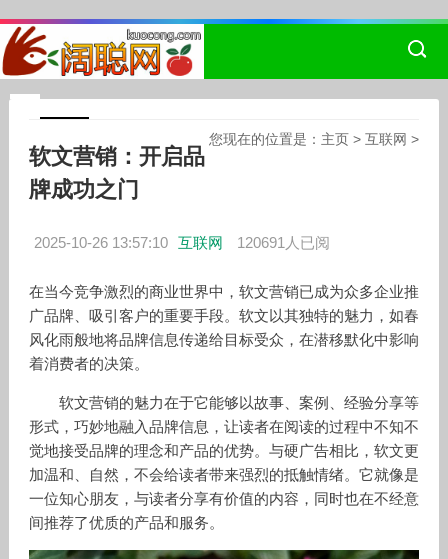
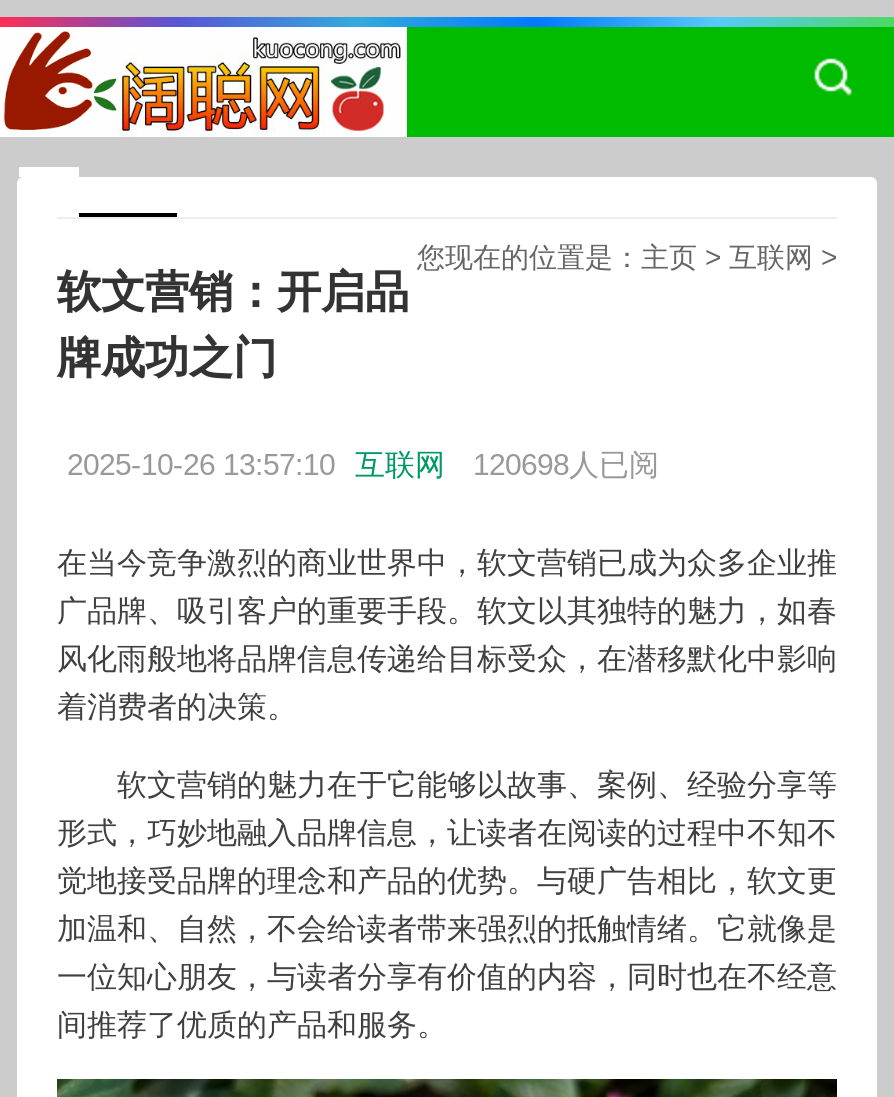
- 2025-10-26 13:57:10 互联网 120691人已阅
+ 2025-10-26 13:57:10 互联网 120698人已阅
